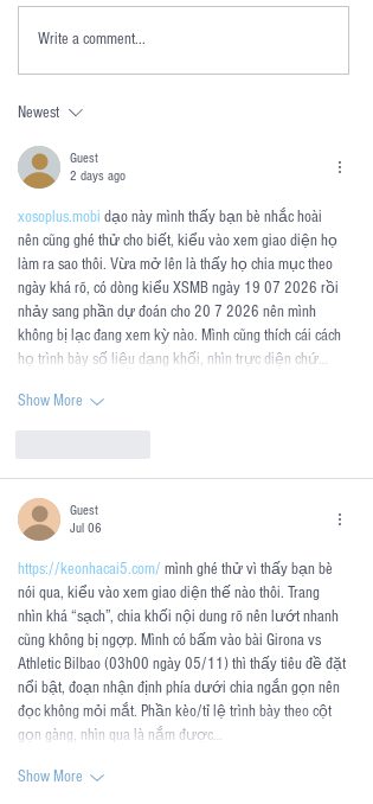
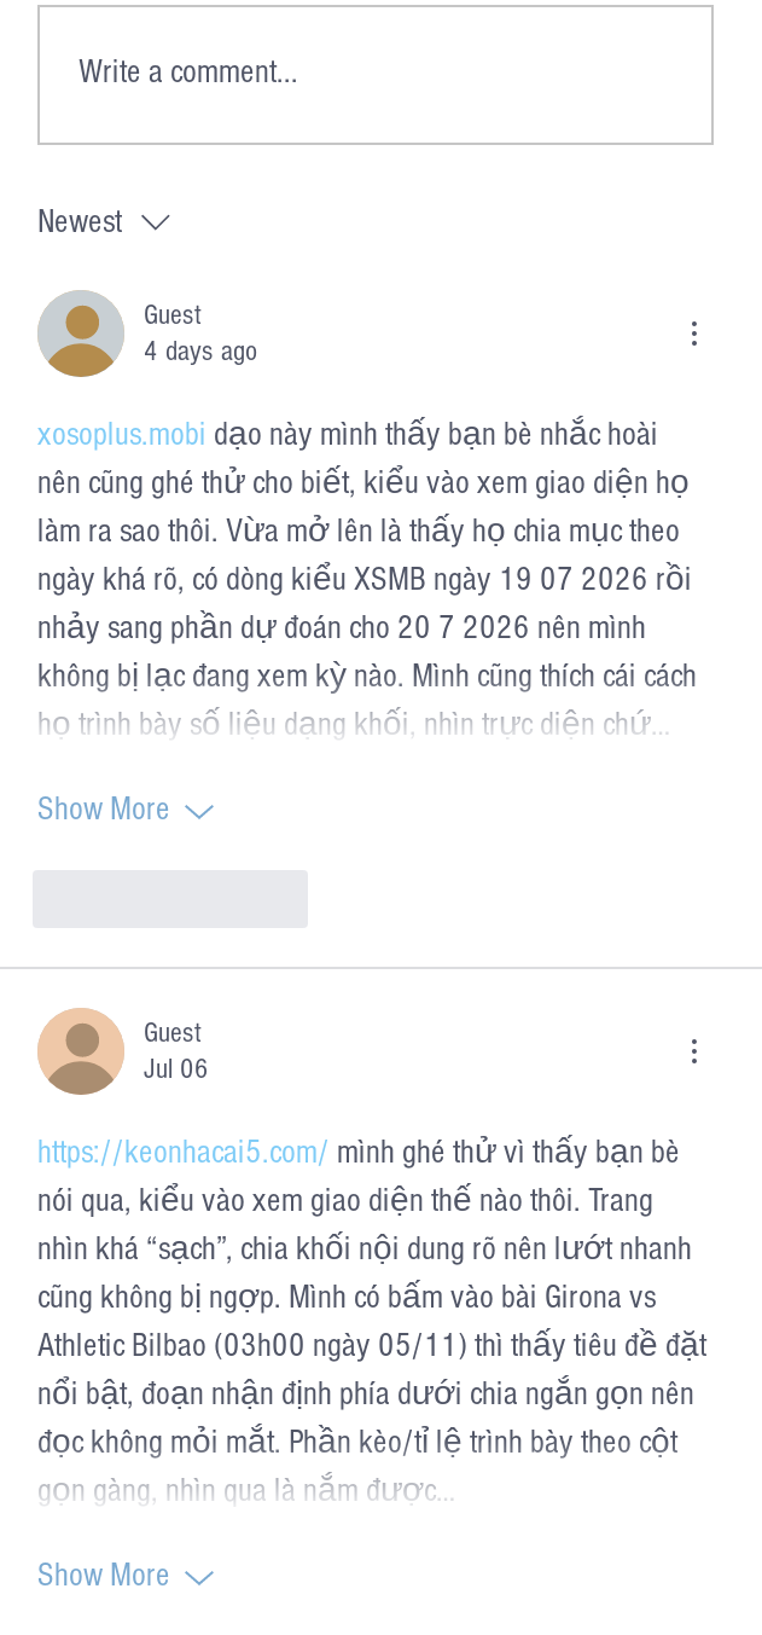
- 2 days ago
+ 4 days ago
